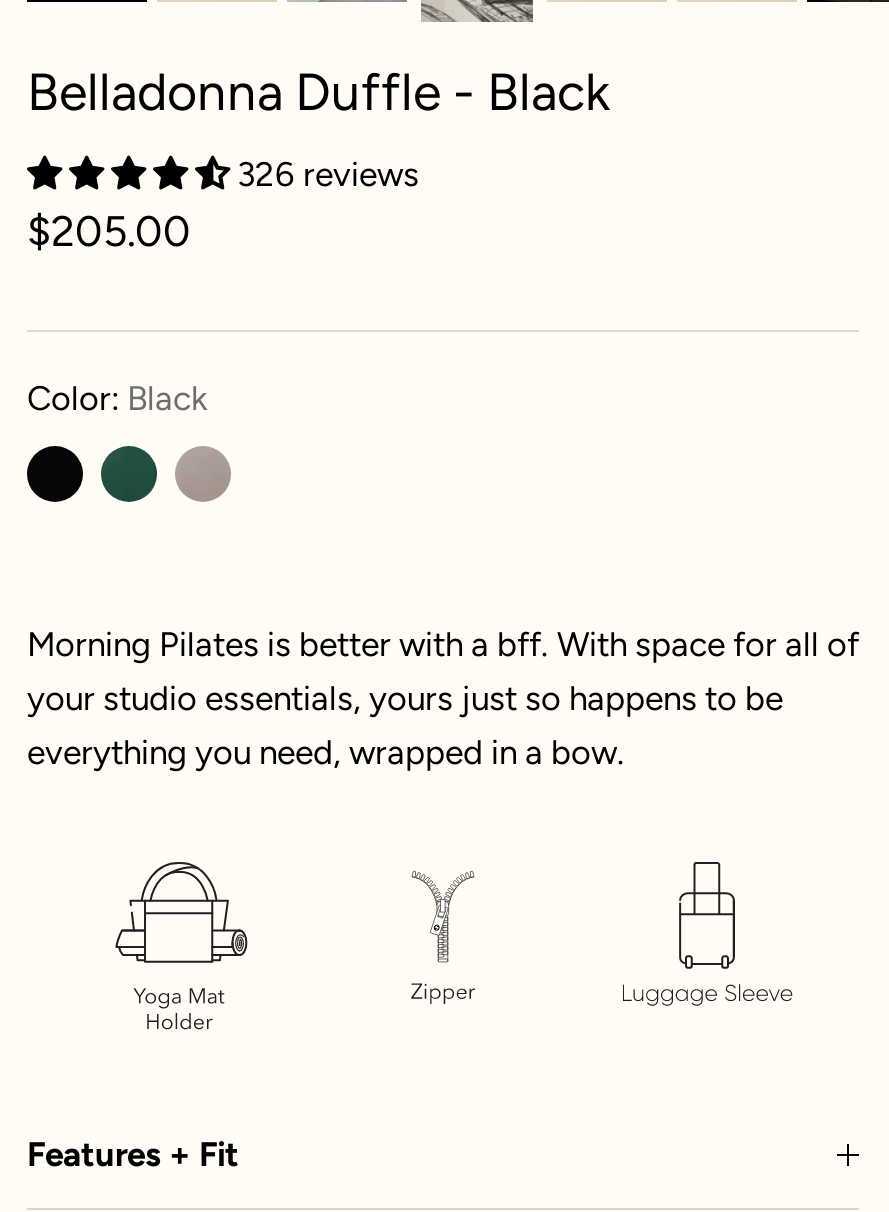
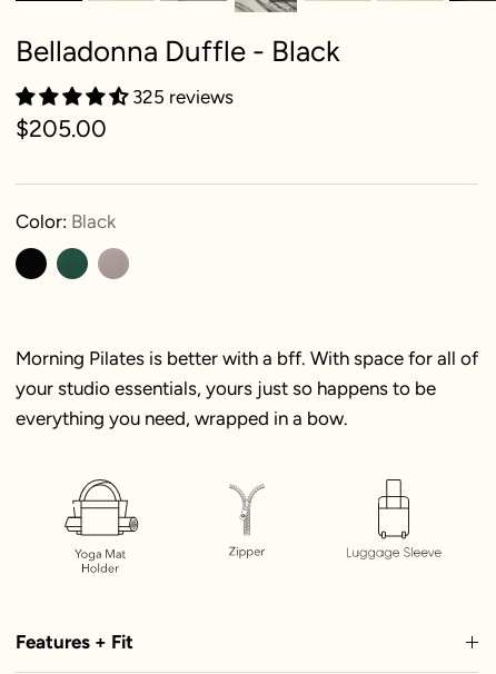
- 326 reviews
+ 325 reviews
